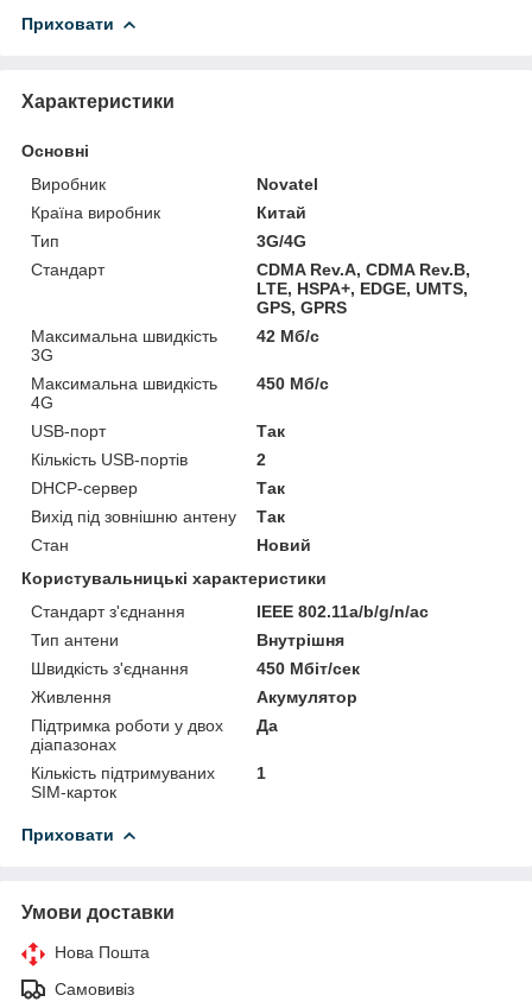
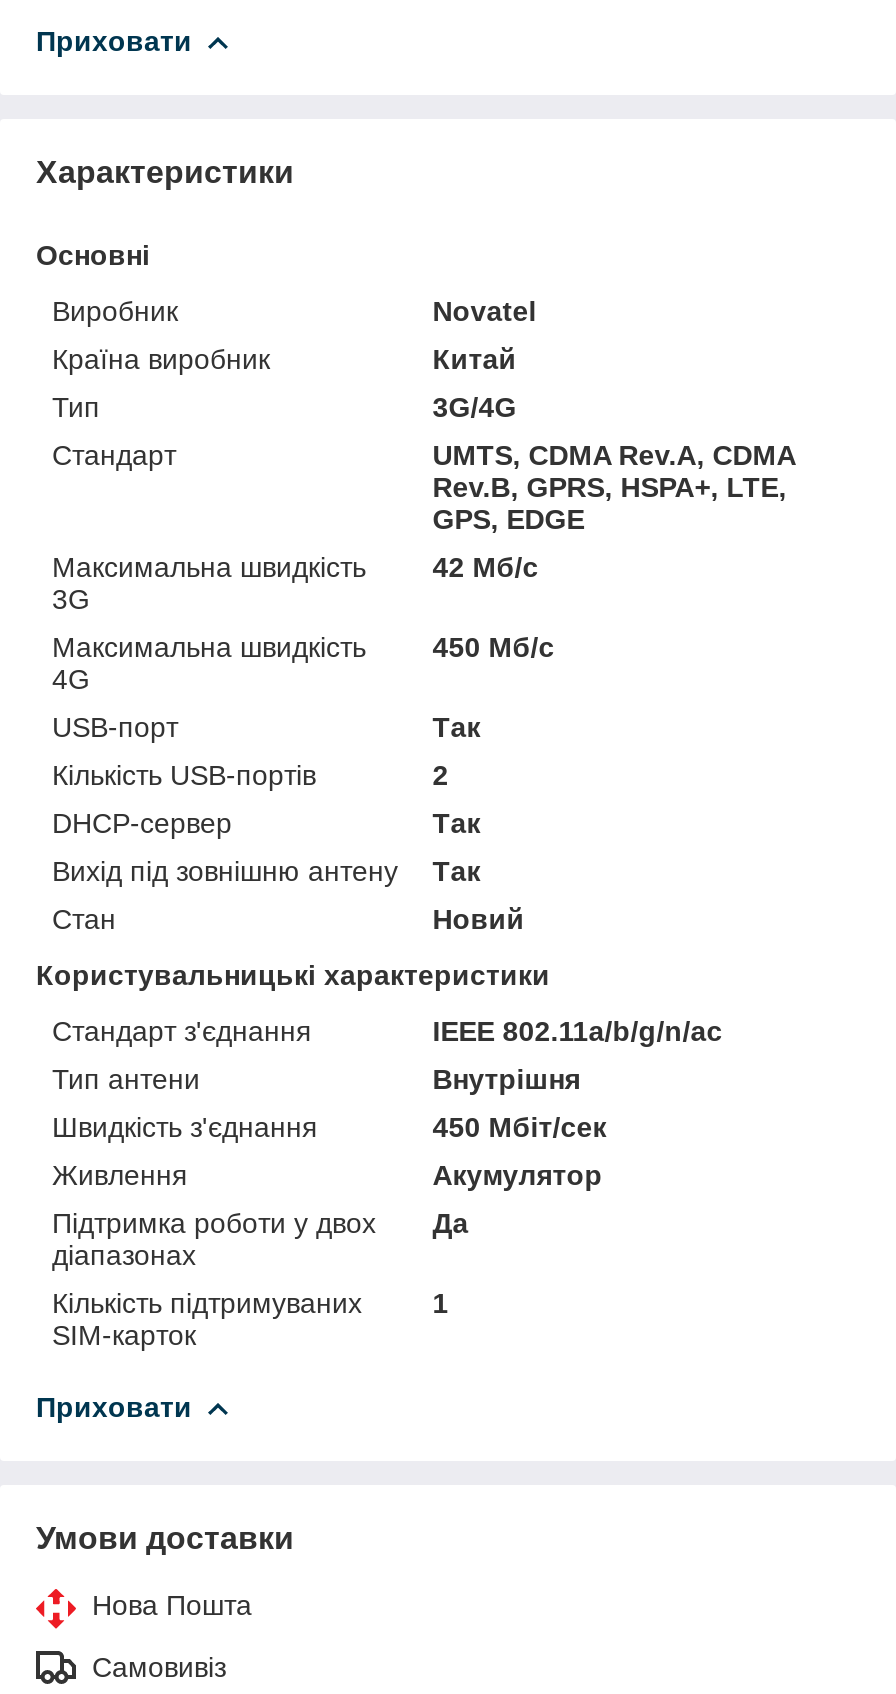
- CDMA Rev.A, CDMA Rev.B,
- LTE, HSPA+, EDGE, UMTS,
- GPS, GPRS
+ UMTS, CDMA Rev.A, CDMA
+ Rev.B, GPRS, HSPA+, LTE,
+ GPS, EDGE
